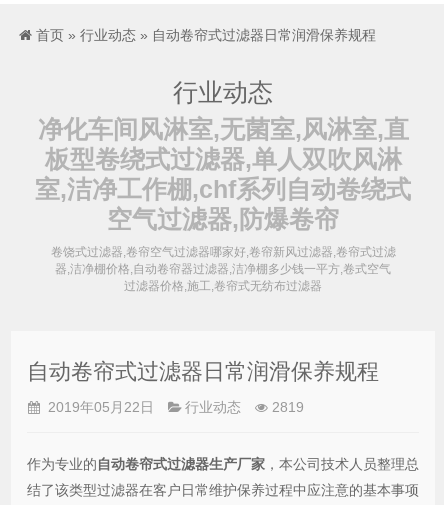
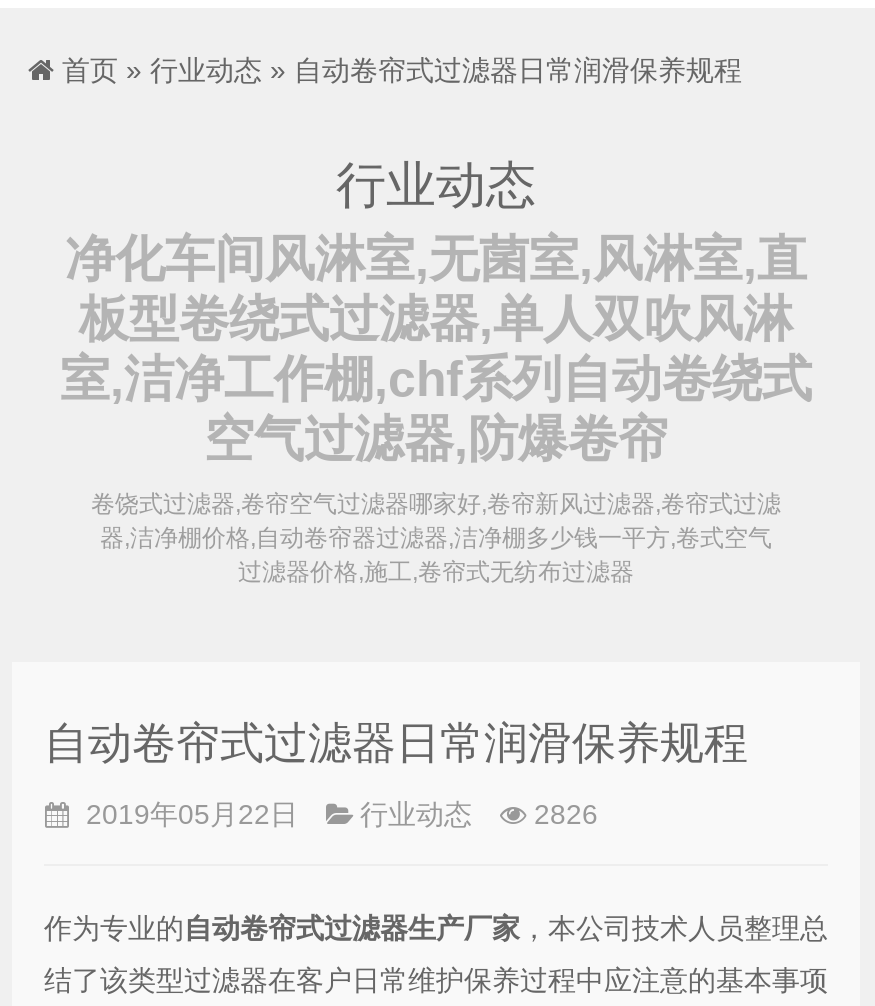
- 2019年05月22日 行业动态 2819
+ 2019年05月22日 行业动态 2826
